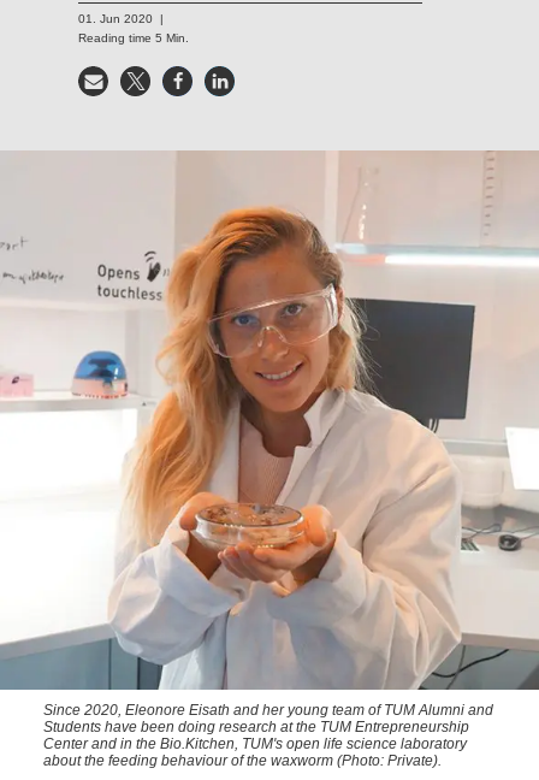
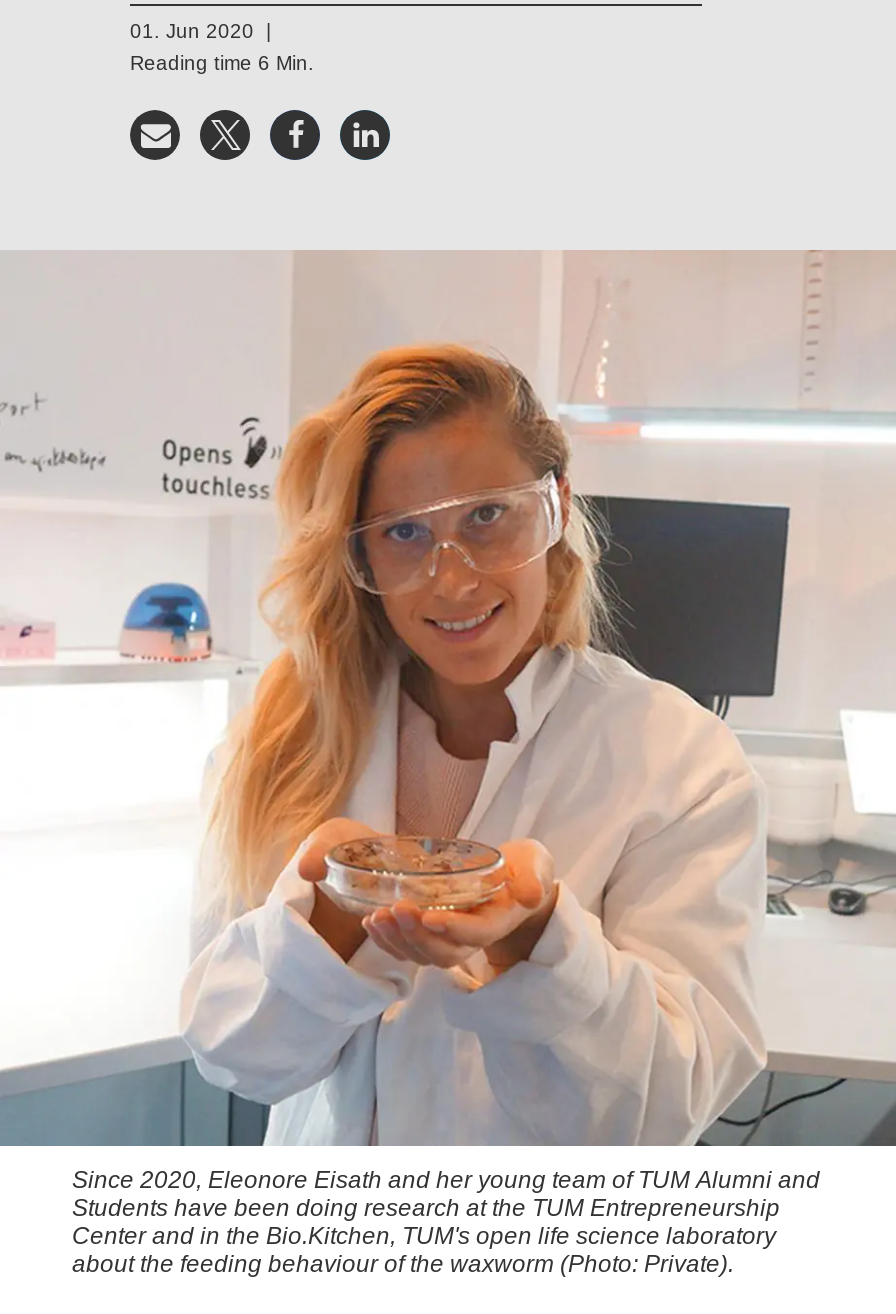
- Reading time 5 Min.
+ Reading time 6 Min.
